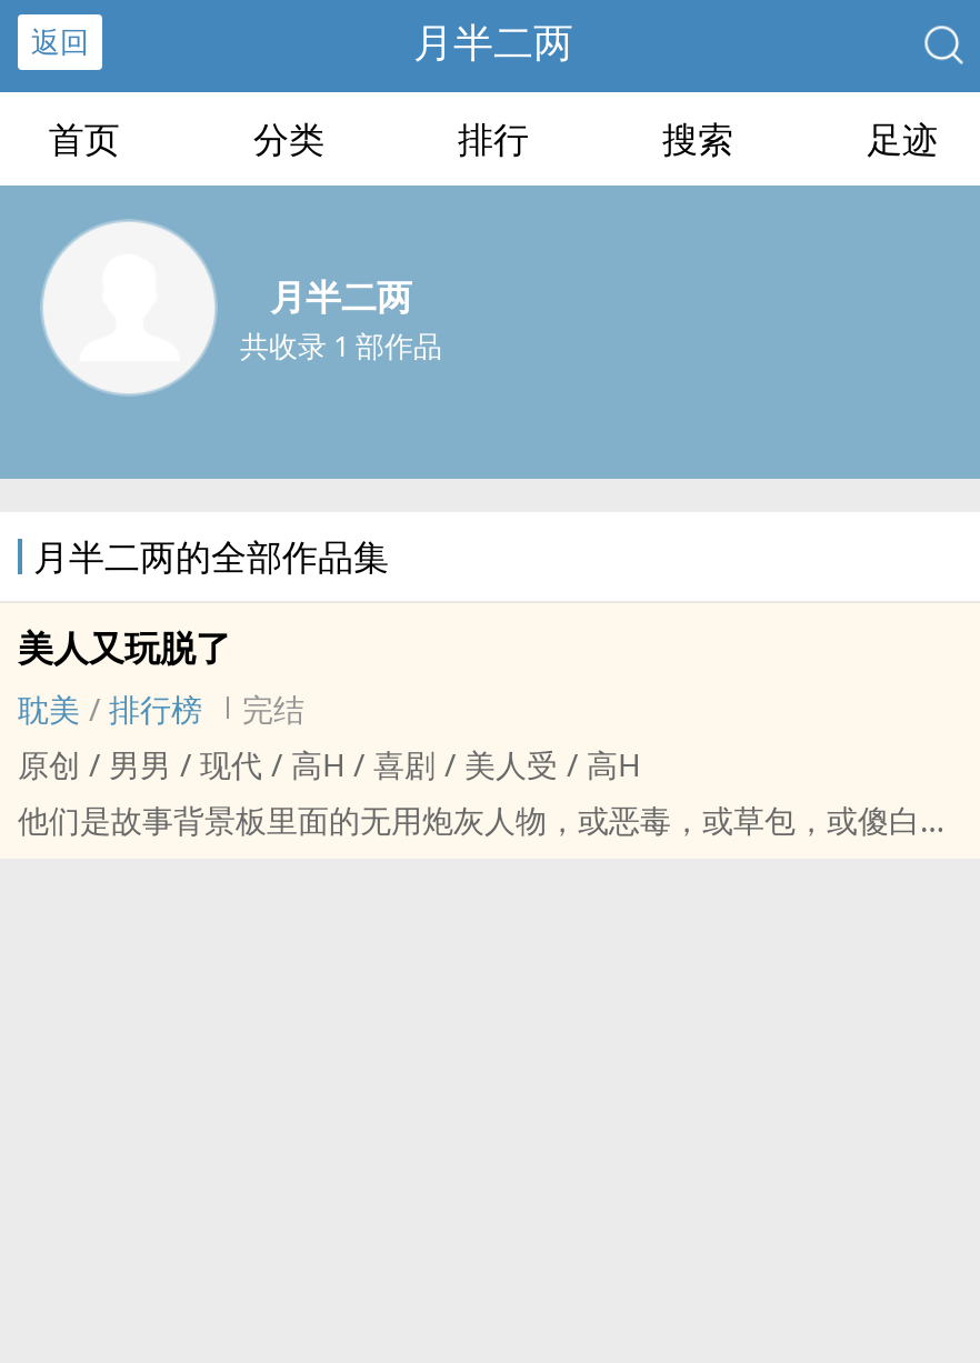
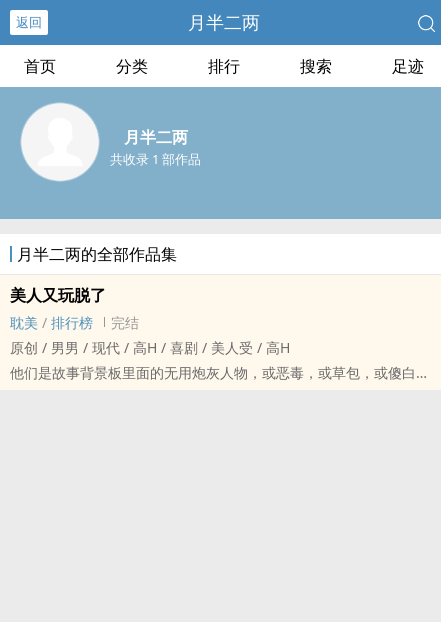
- 原创 / 男男 / 现代 / ‍‍高‍H‍ / 喜剧 / 美人受 / ‍‍高‍H‍
+ 原创 / 男男 / 现代 / ‌‌高‍H‍ / 喜剧 / 美人受 / ‌‌高‍H‍
